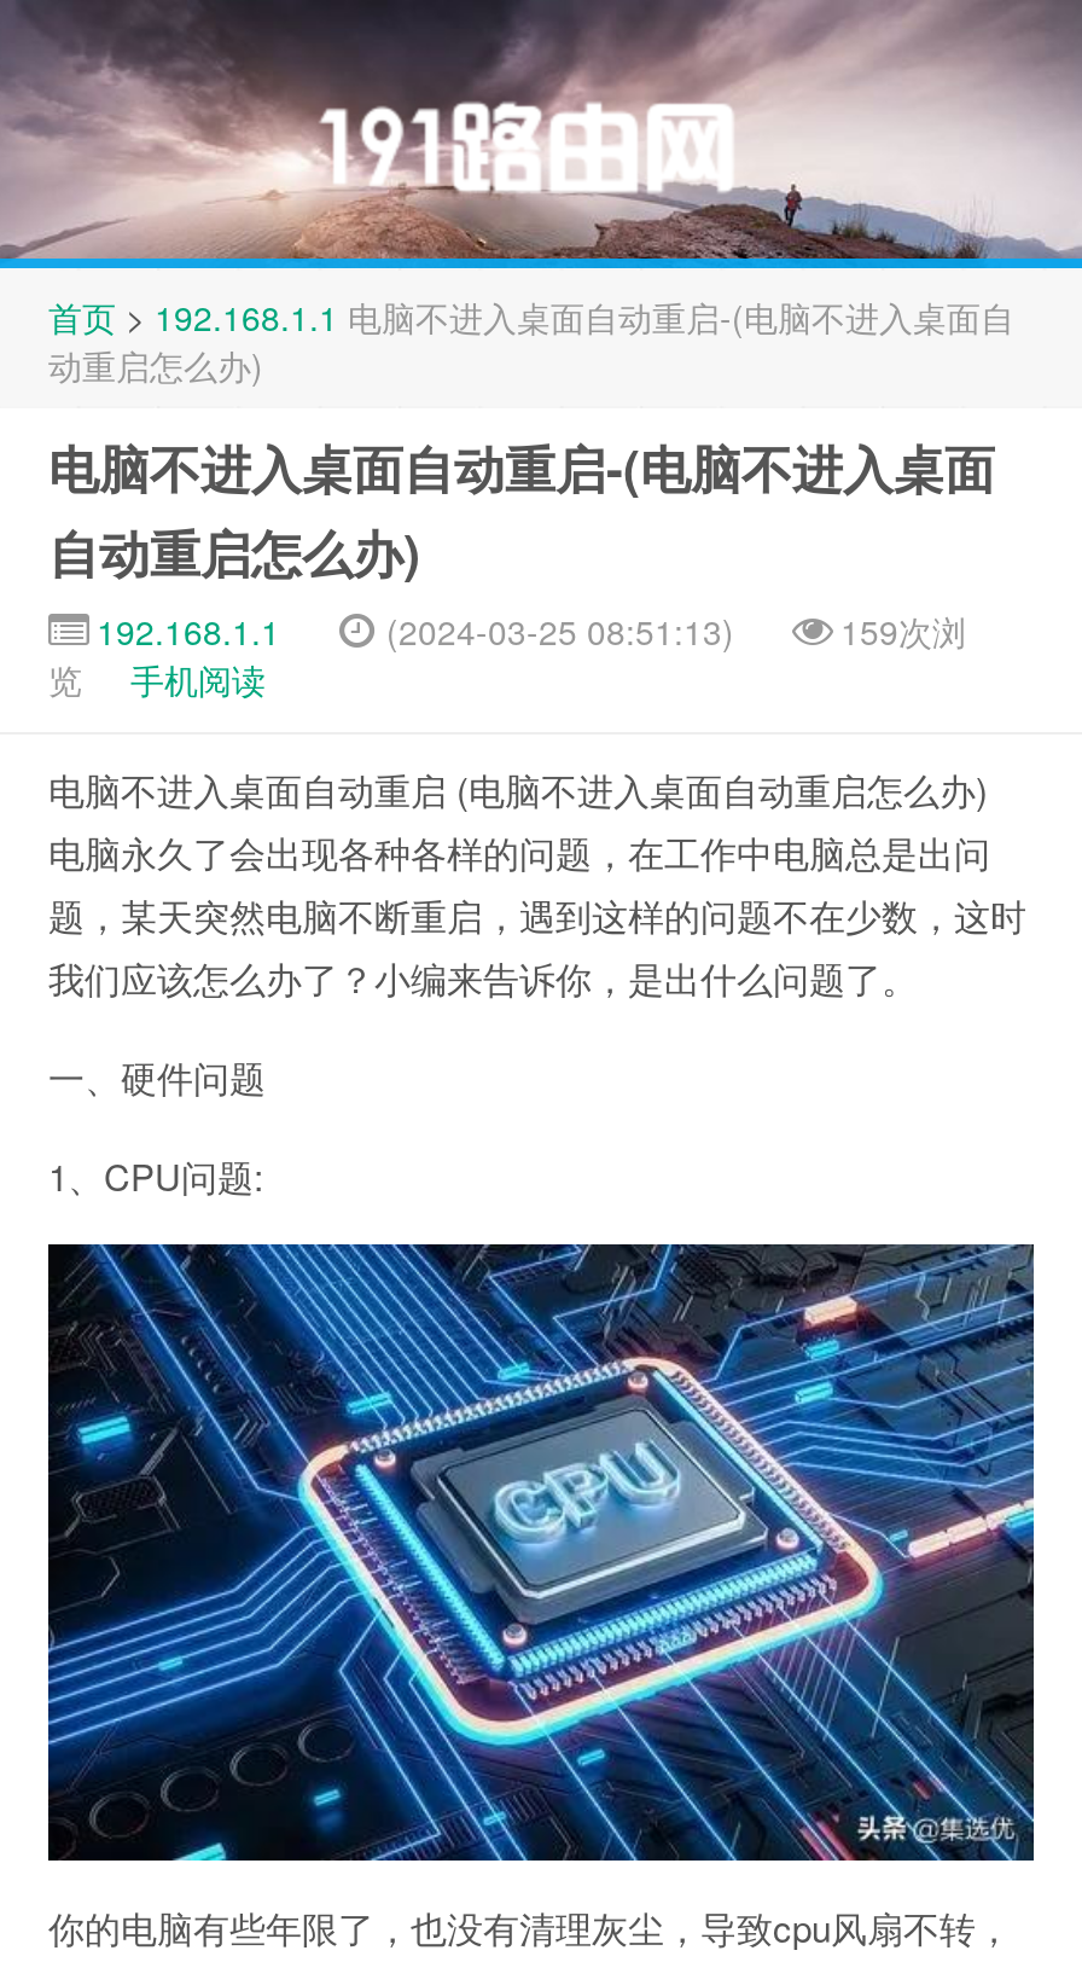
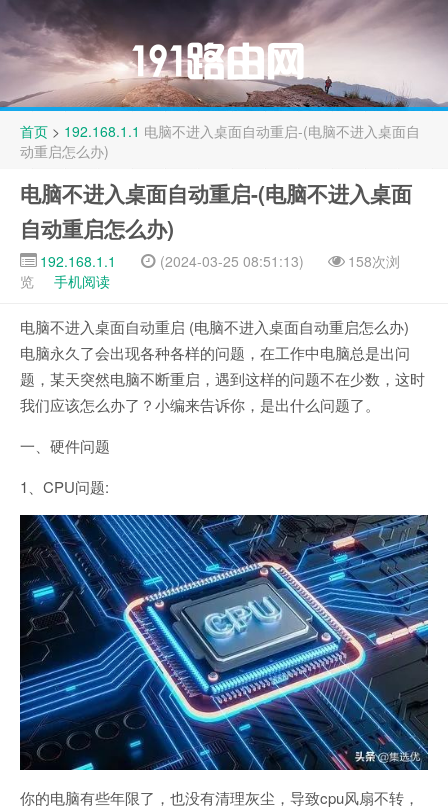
- 159次浏
+ 158次浏
